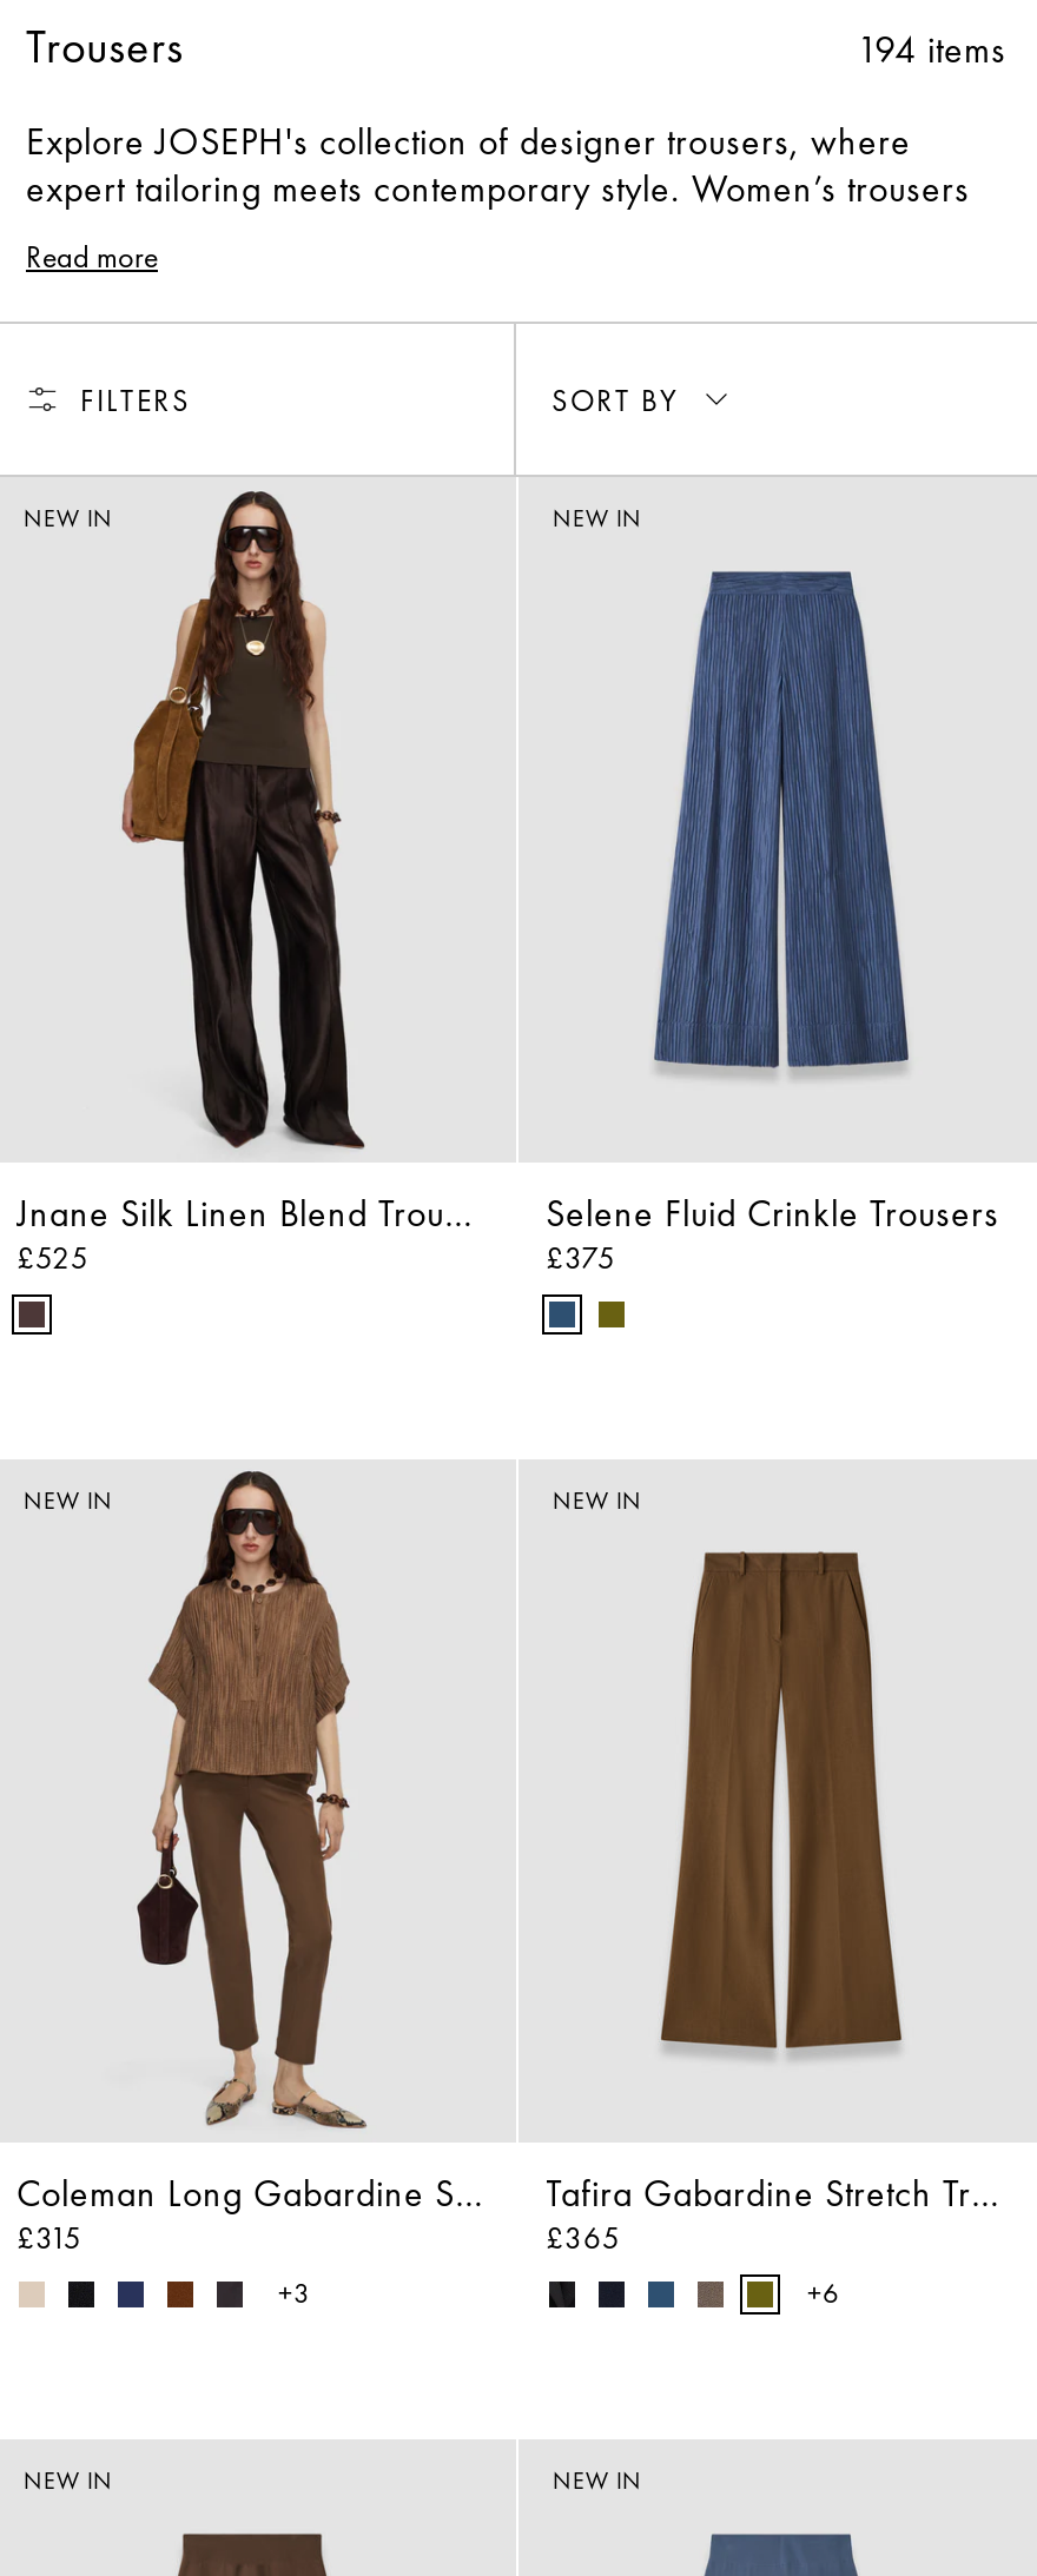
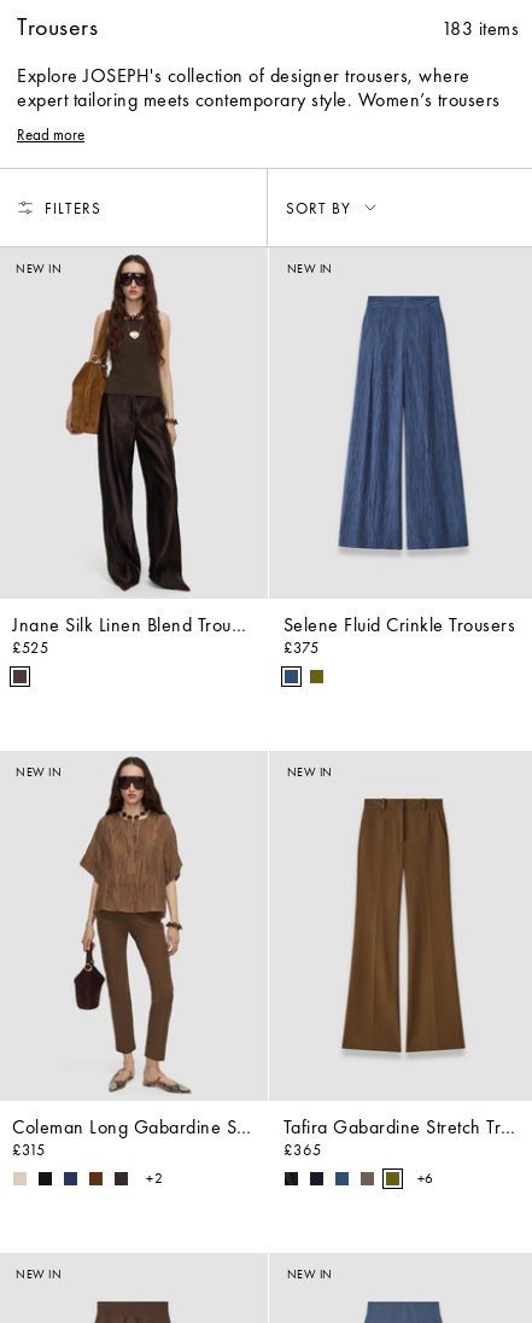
- 194 items
+ 183 items

- +3
+ +2
